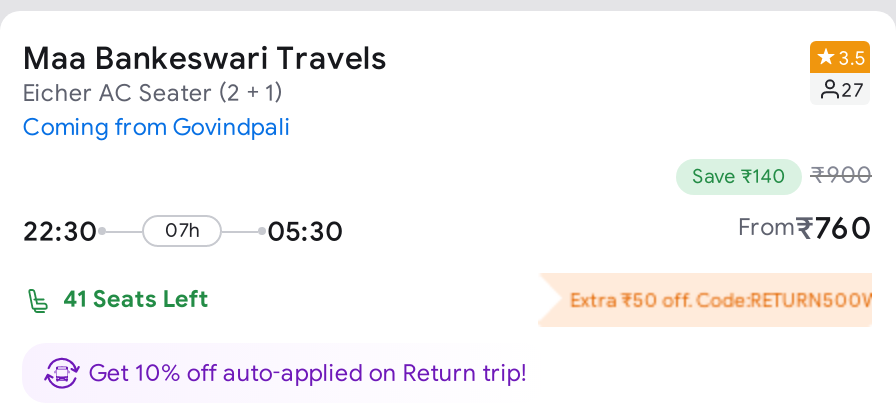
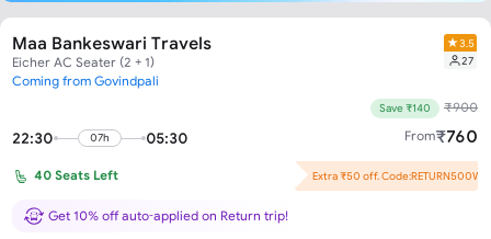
- 41 Seats Left
+ 40 Seats Left
